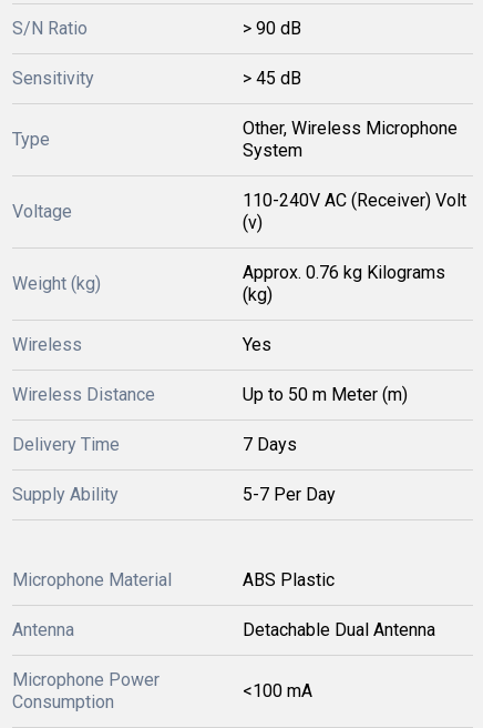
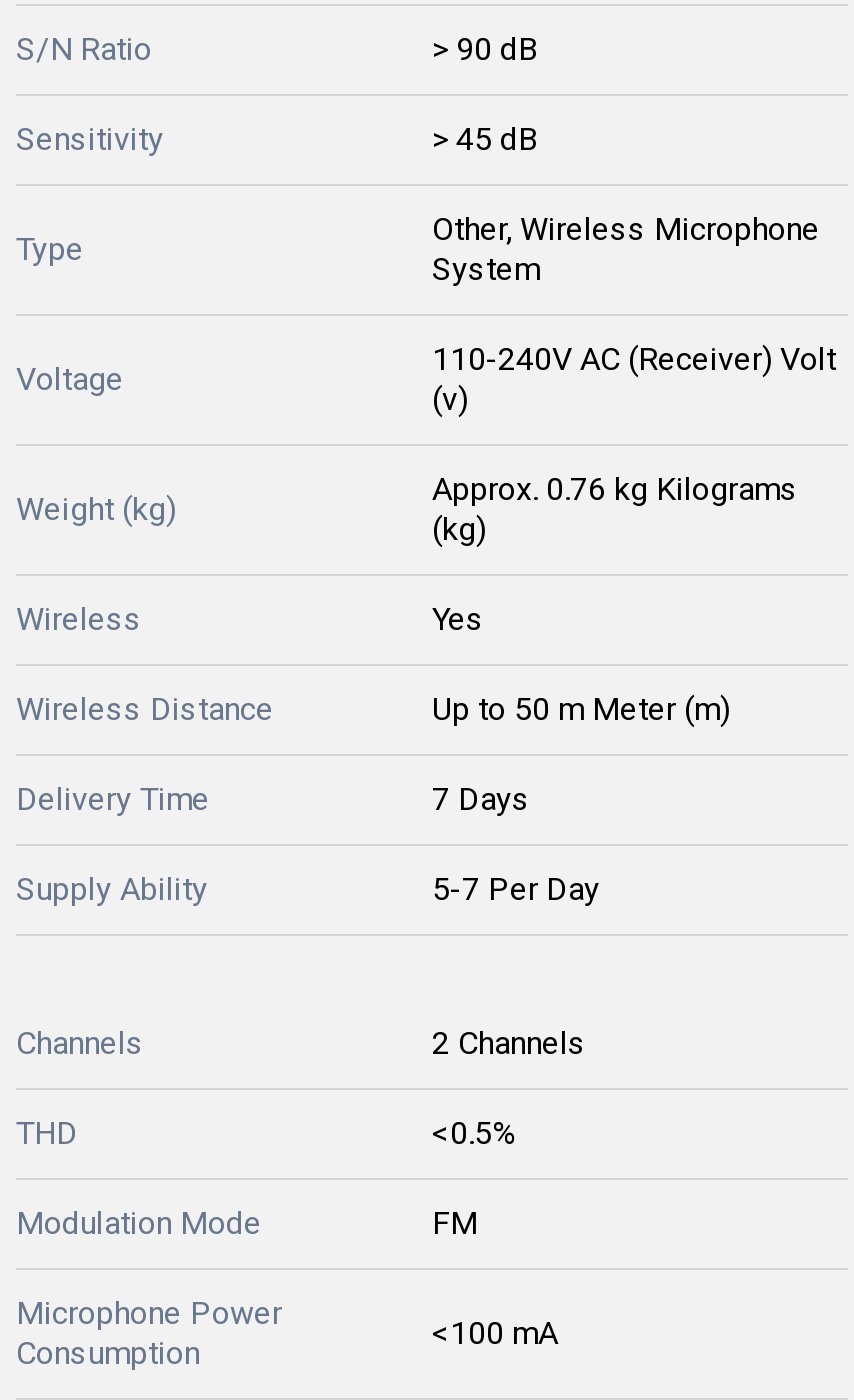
- Microphone Material
- ABS Plastic
- Antenna
- Detachable Dual Antenna
+ Channels
+ 2 Channels
+ THD
+ <0.5%
+ Modulation Mode
+ FM
